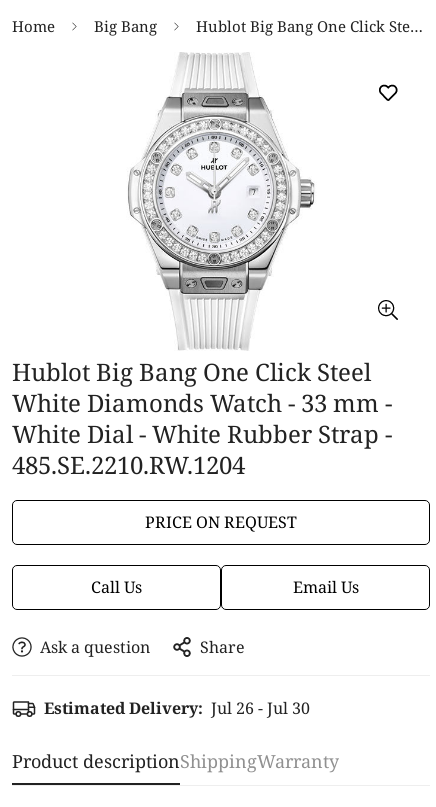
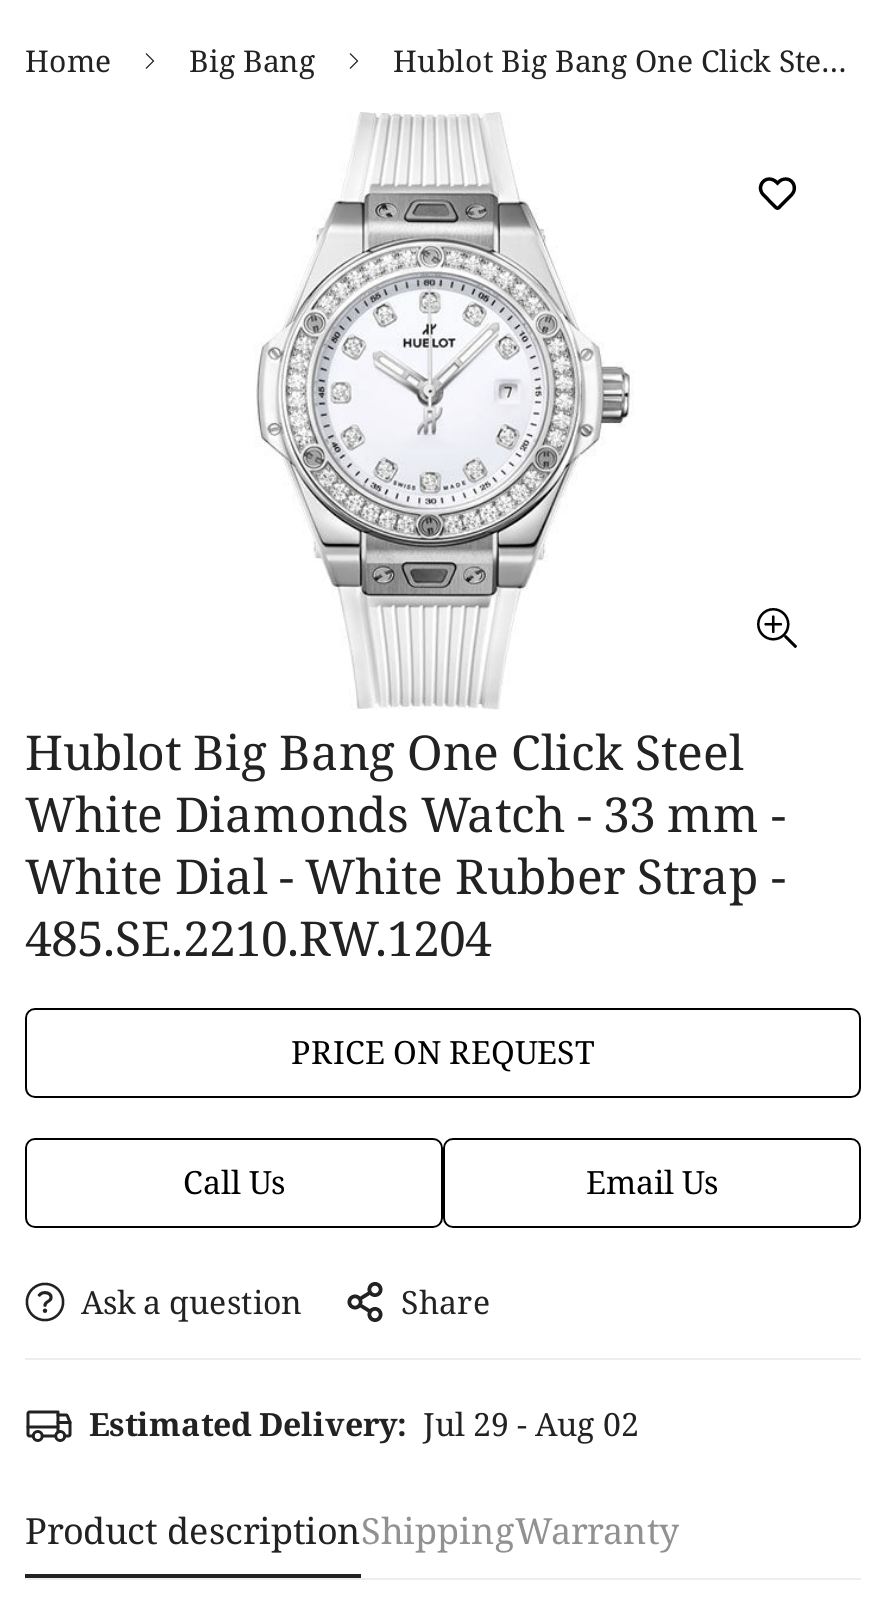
- Estimated Delivery: Jul 26 - Jul 30
+ Estimated Delivery: Jul 29 - Aug 02
